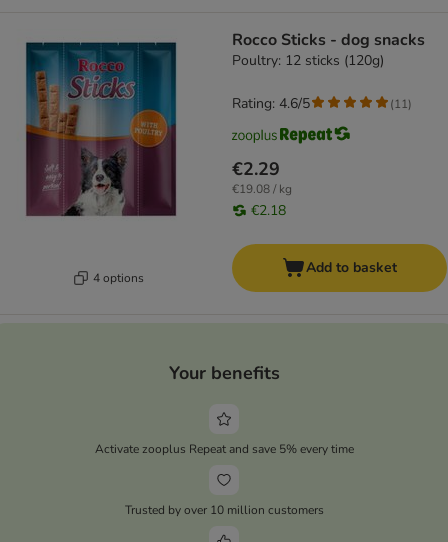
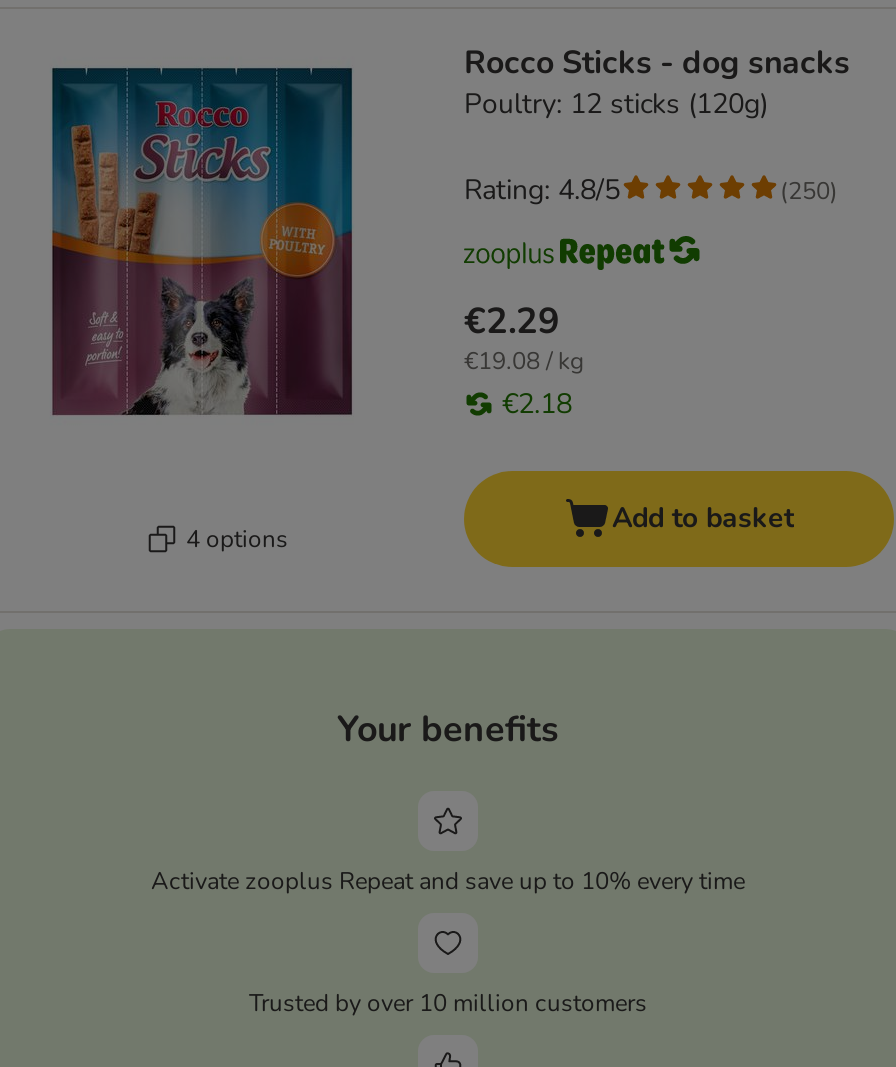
- Rating: 4.6/5
+ Rating: 4.8/5

- (11)
+ (250)

- Activate zooplus Repeat and save 5% every time
+ Activate zooplus Repeat and save up to 10% every time
